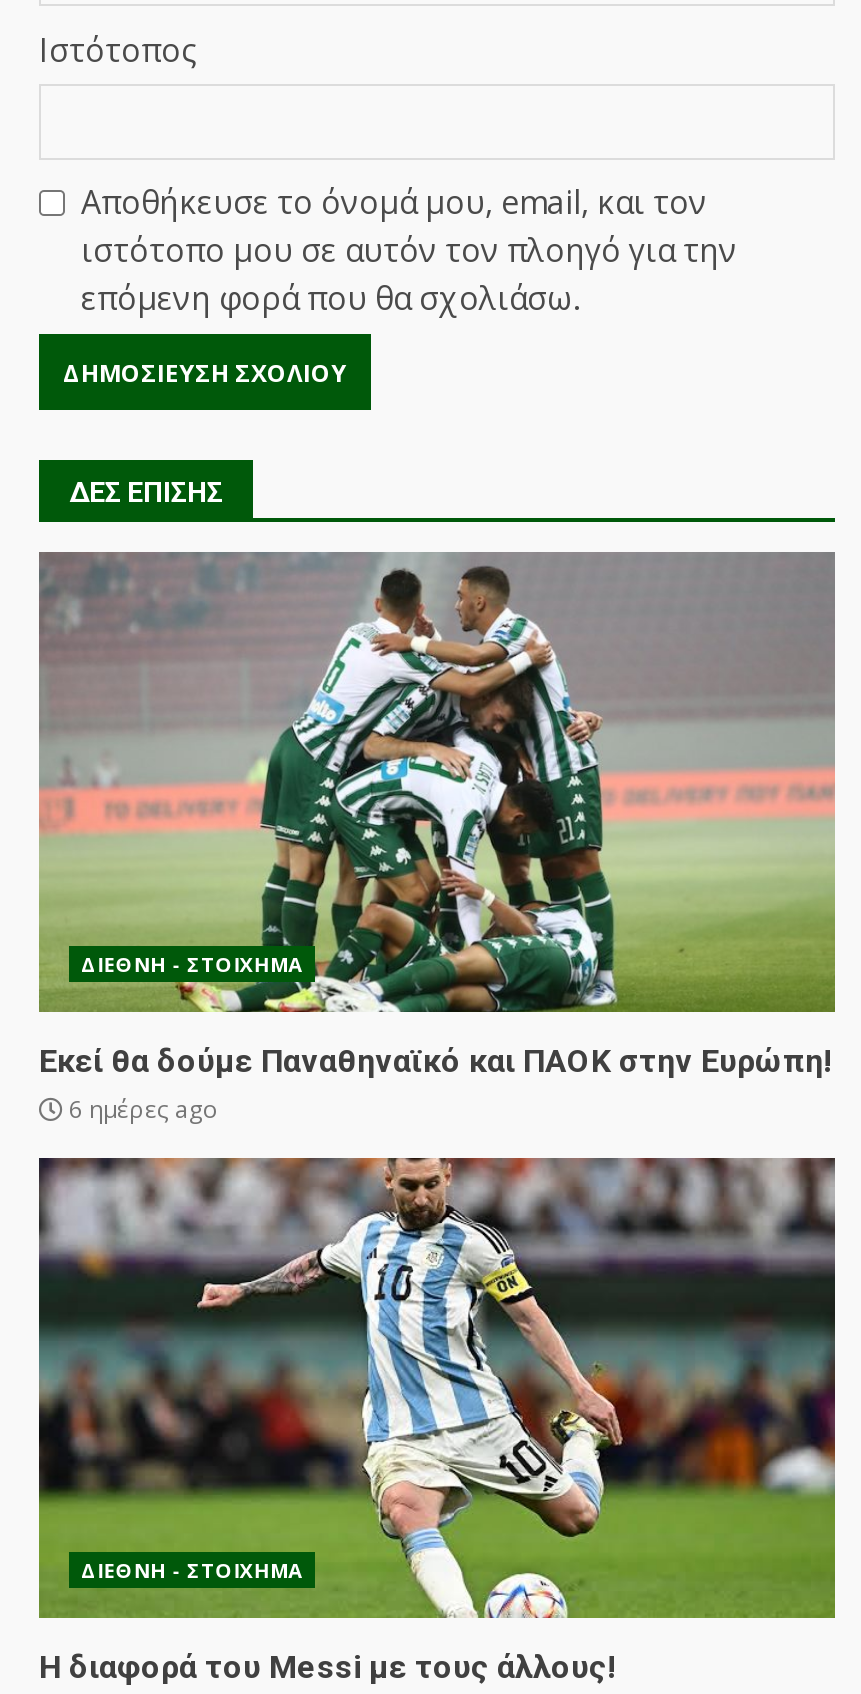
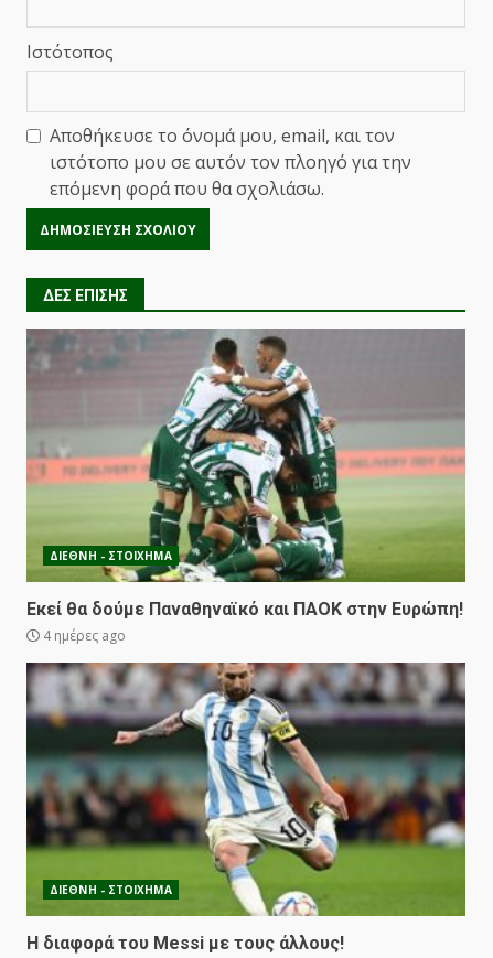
- 6 ημέρες ago
+ 4 ημέρες ago
